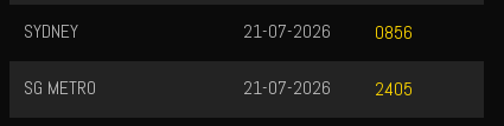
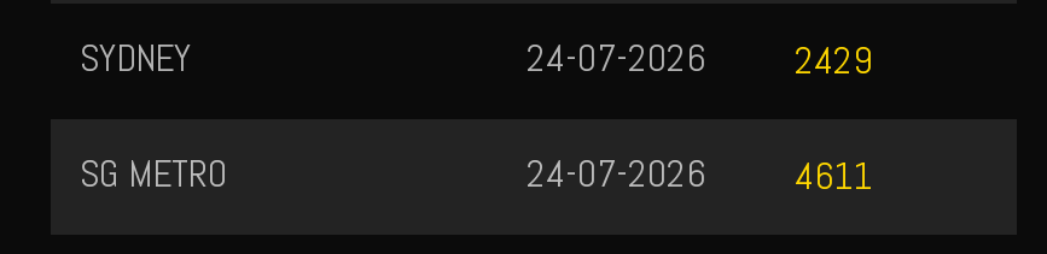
- 21-07-2026
+ 24-07-2026

- 0856
+ 2429

- 21-07-2026
+ 24-07-2026

- 2405
+ 4611
